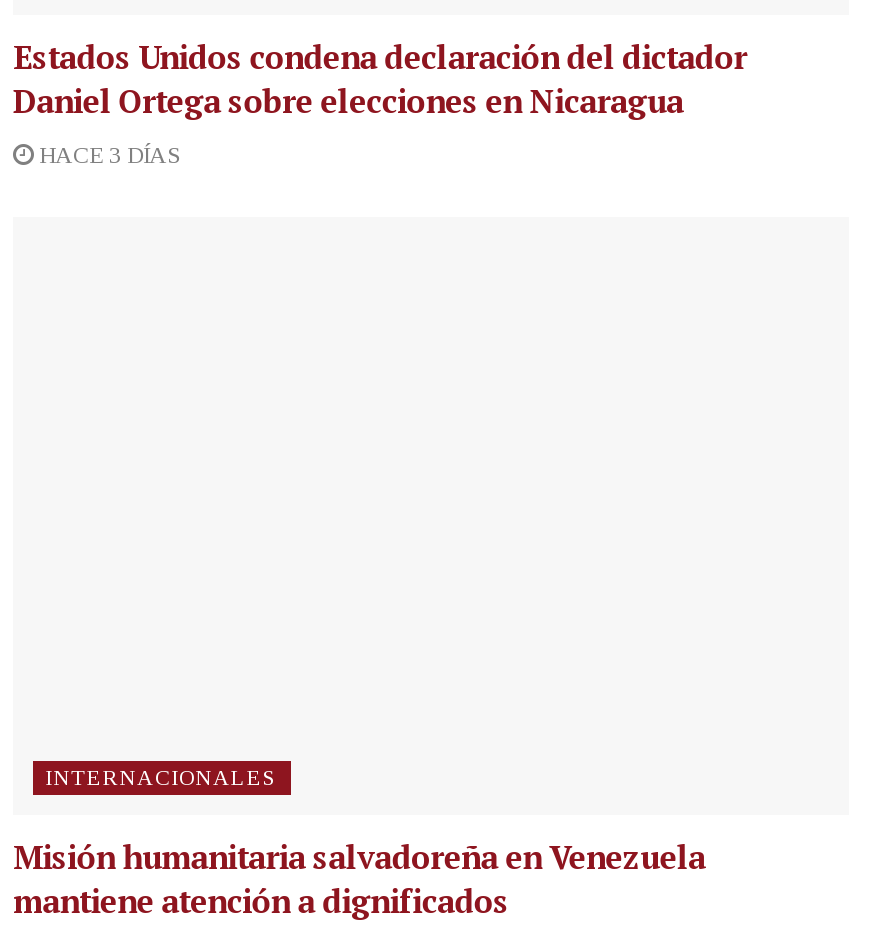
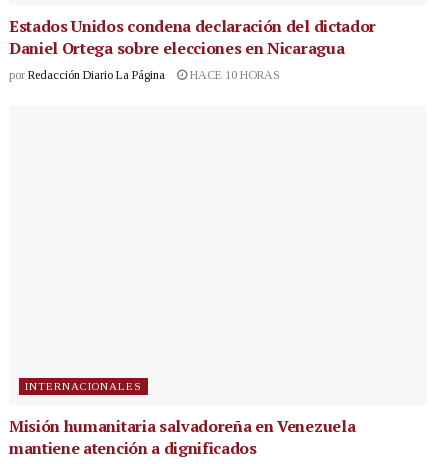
- HACE 3 DÍAS
+ por Redacción Diario La Página
+ HACE 10 HORAS
